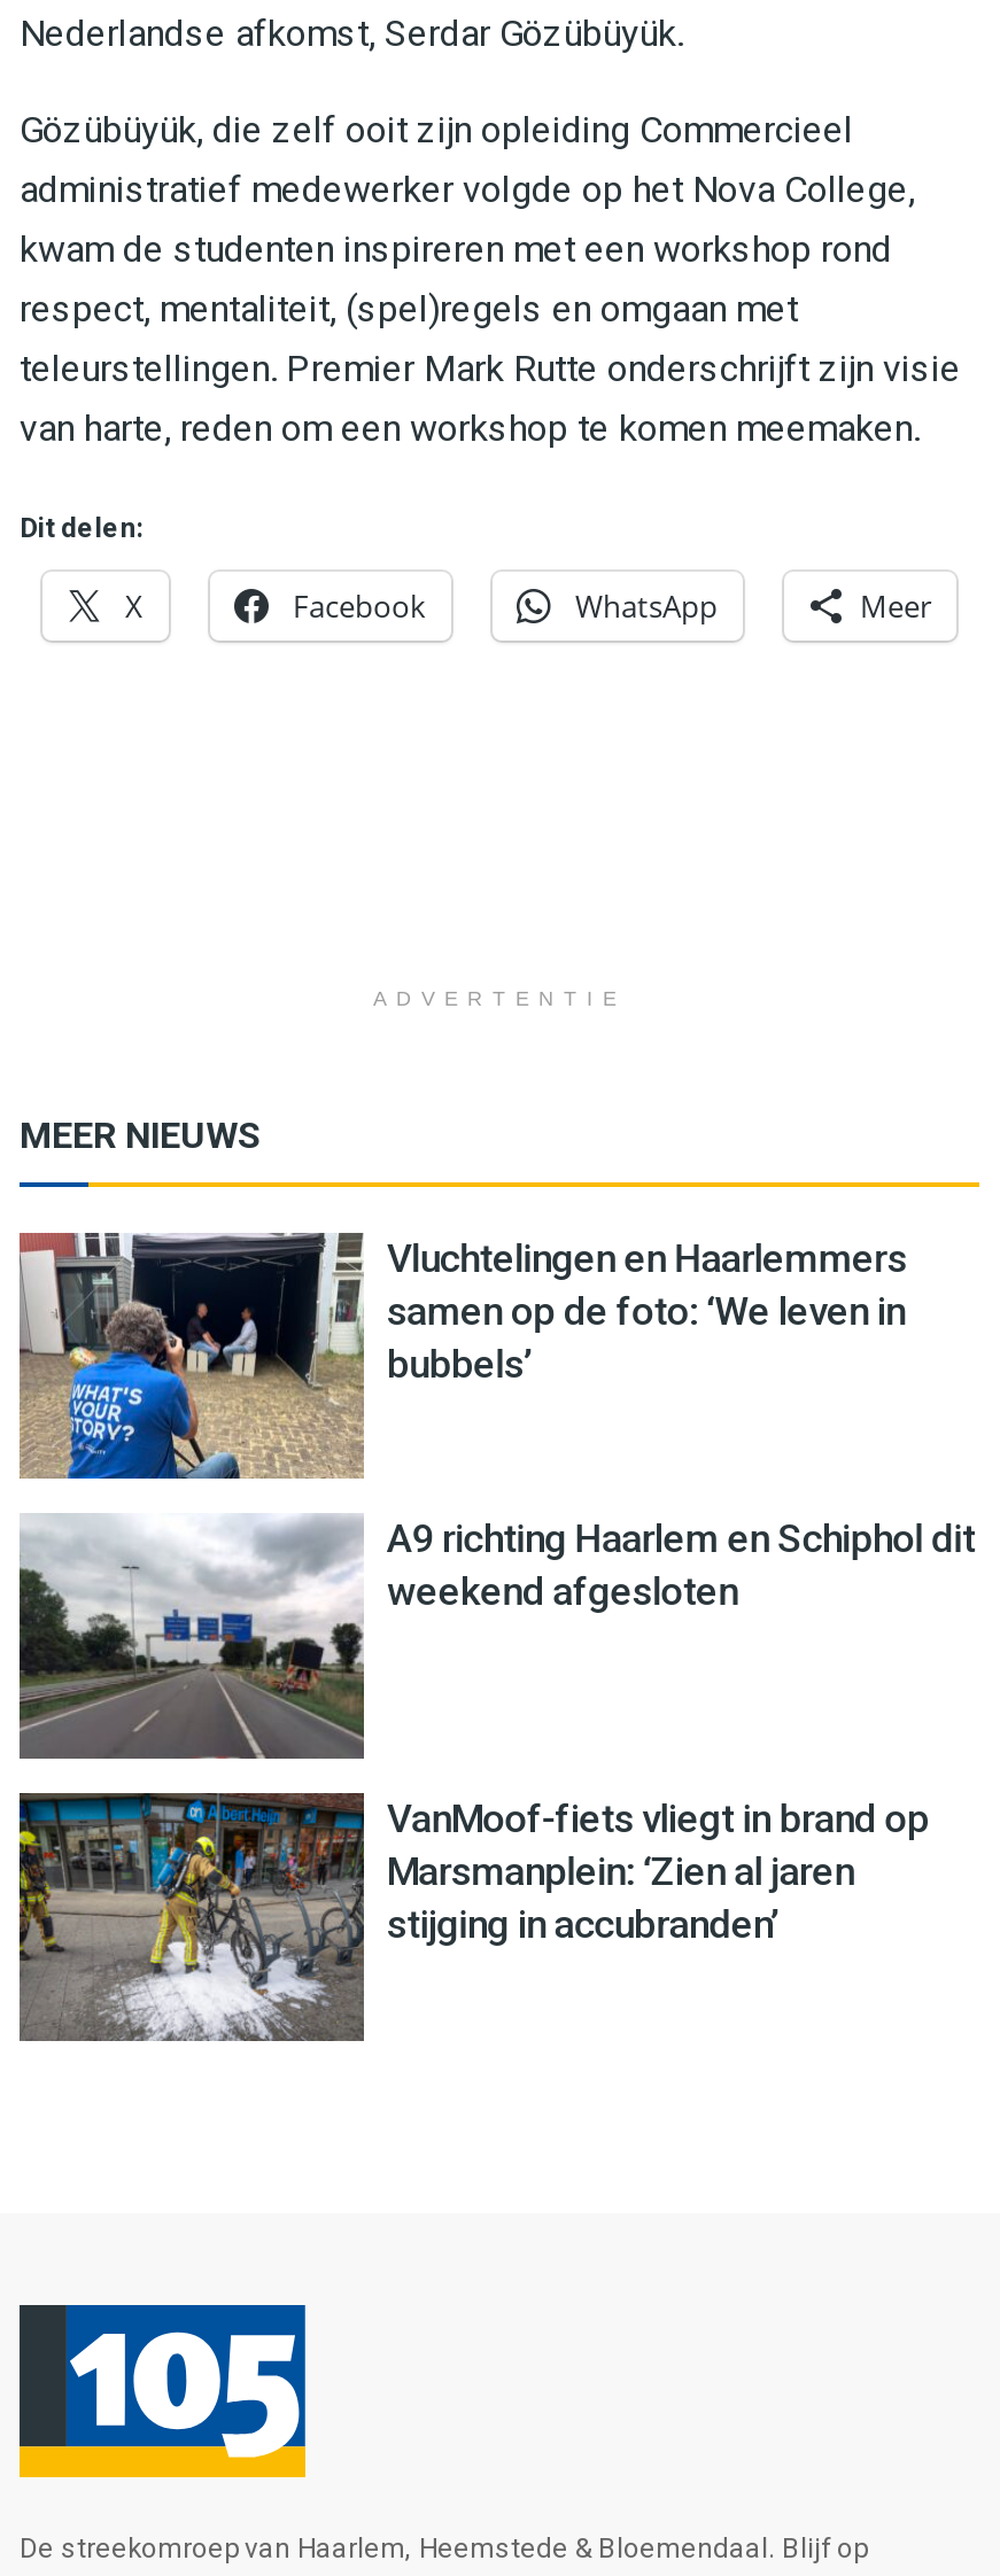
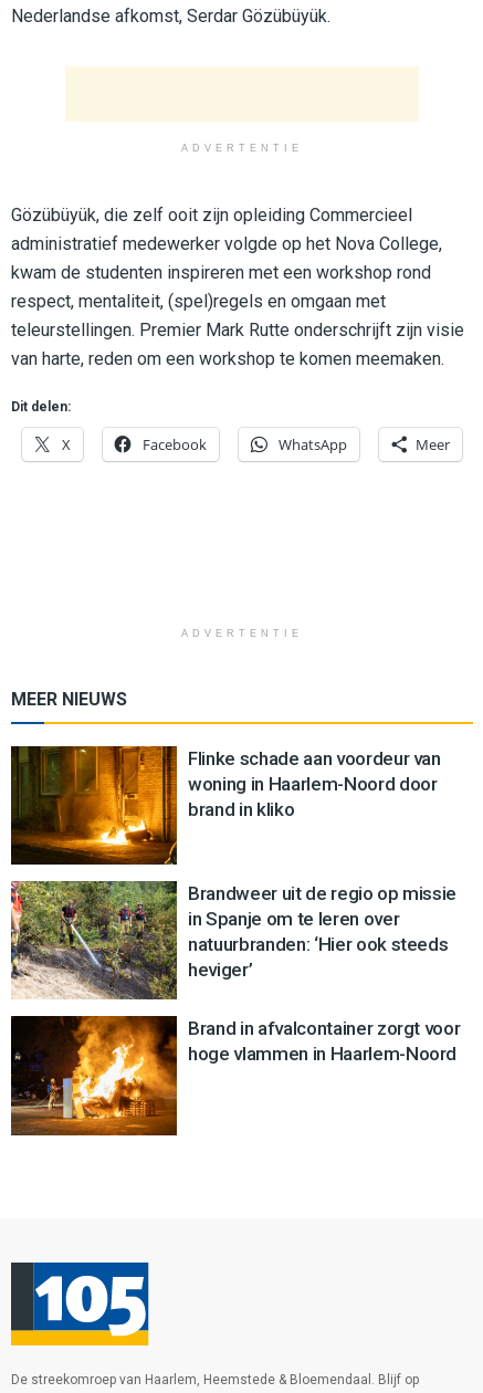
+ ADVERTENTIE

- [image]
- Vluchtelingen en Haarlemmers
- samen op de foto: ‘We leven in
- bubbels’
+ [image]
+ Flinke schade aan voordeur van
+ woning in Haarlem-Noord door
+ brand in kliko

- [image]
- A9 richting Haarlem en Schiphol dit
- weekend afgesloten
+ [image]
+ Brandweer uit de regio op missie
+ in Spanje om te leren over
+ natuurbranden: ‘Hier ook steeds
+ heviger’

- [image]
- VanMoof-fiets vliegt in brand op
- Marsmanplein: ‘Zien al jaren
- stijging in accubranden’
+ [image]
+ Brand in afvalcontainer zorgt voor
+ hoge vlammen in Haarlem-Noord
